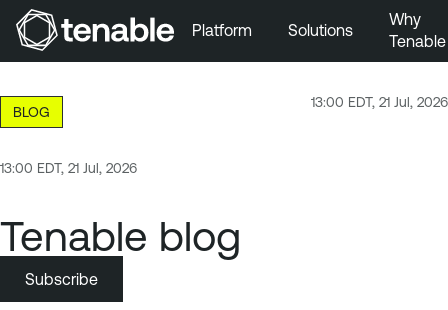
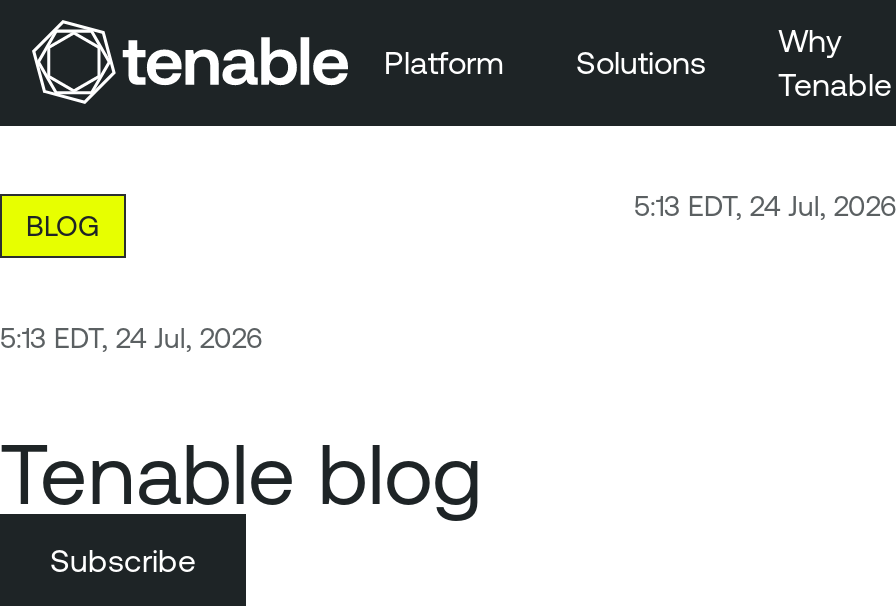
- 13:00 EDT, 21 Jul, 2026
+ 5:13 EDT, 24 Jul, 2026

- 13:00 EDT, 21 Jul, 2026
+ 5:13 EDT, 24 Jul, 2026
